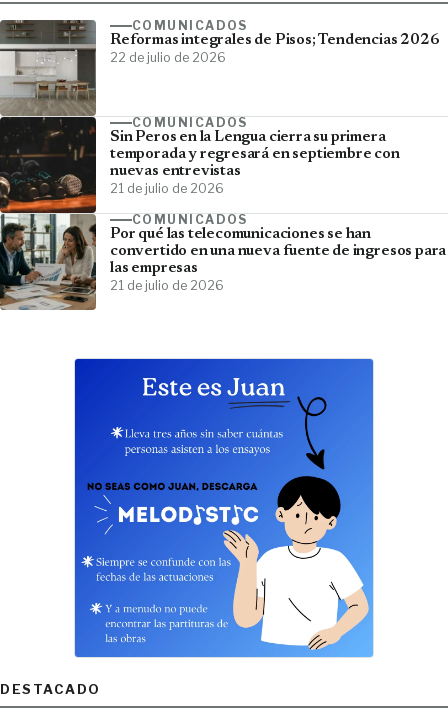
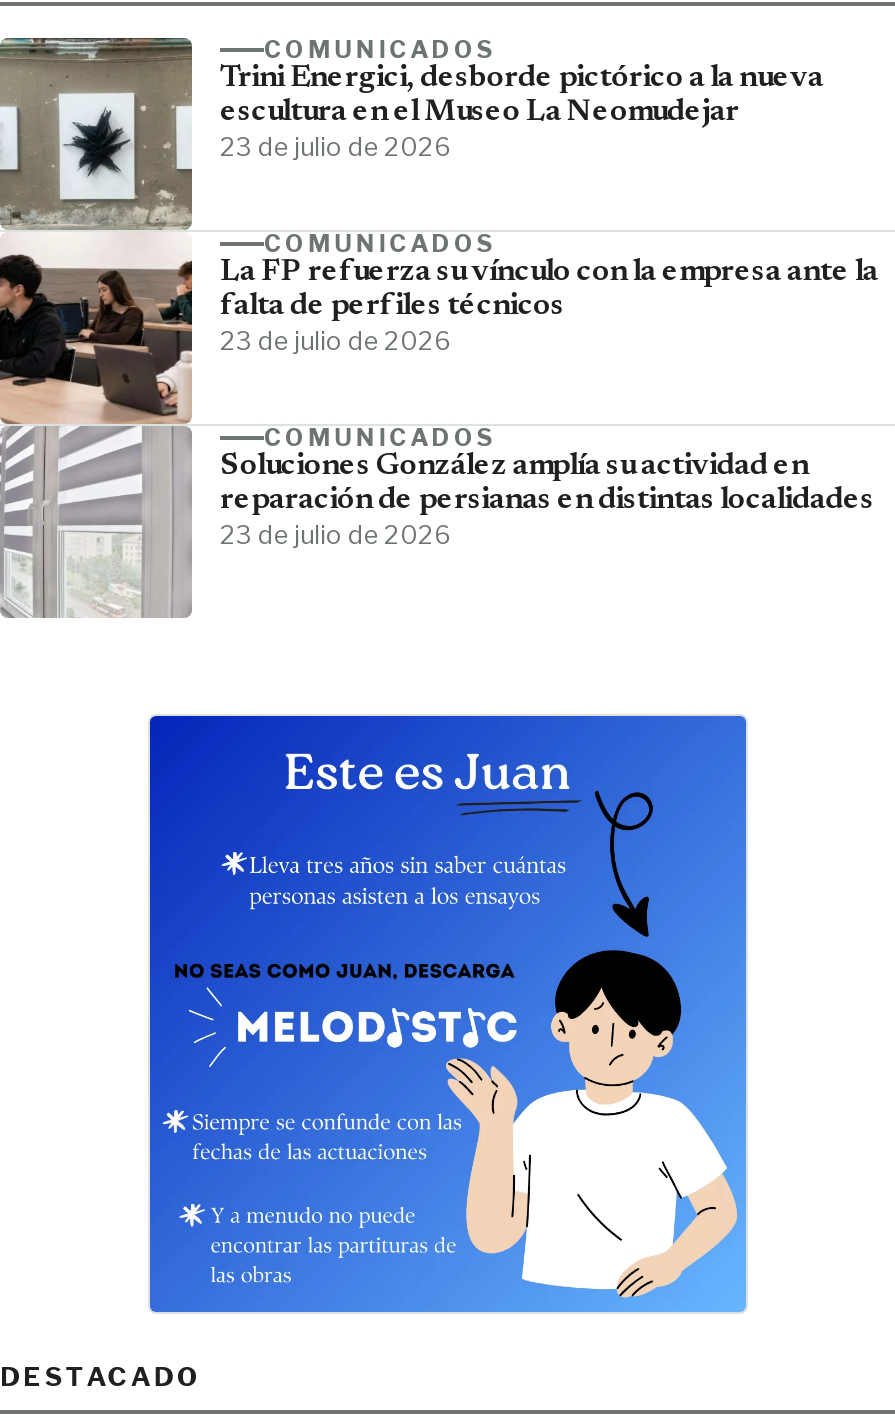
- [image]
- Reformas integrales de Pisos; Tendencias 2026
- 22 de julio de 2026
+ [image]
+ Trini Energici, desborde pictórico a la nueva
+ escultura en el Museo La Neomudejar
+ 23 de julio de 2026

- Sin Peros en la Lengua cierra su primera
- temporada y regresará en septiembre con
- nuevas entrevistas
- 21 de julio de 2026
+ La FP refuerza su vínculo con la empresa ante la
+ falta de perfiles técnicos
+ 23 de julio de 2026

- Por qué las telecomunicaciones se han
- convertido en una nueva fuente de ingresos para
- las empresas
- 21 de julio de 2026
+ Soluciones González amplía su actividad en
+ reparación de persianas en distintas localidades
+ 23 de julio de 2026
